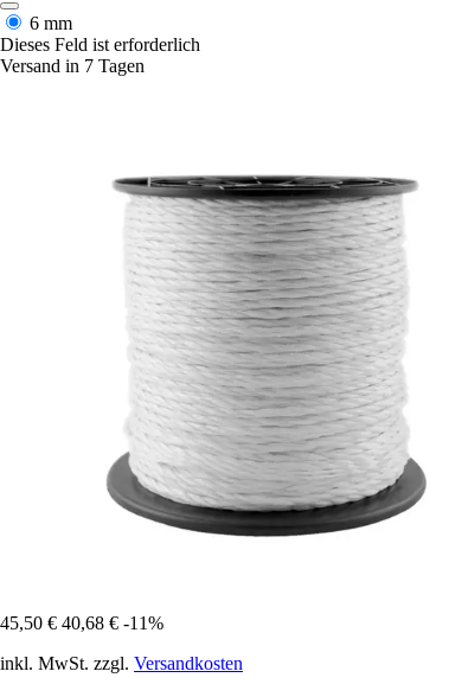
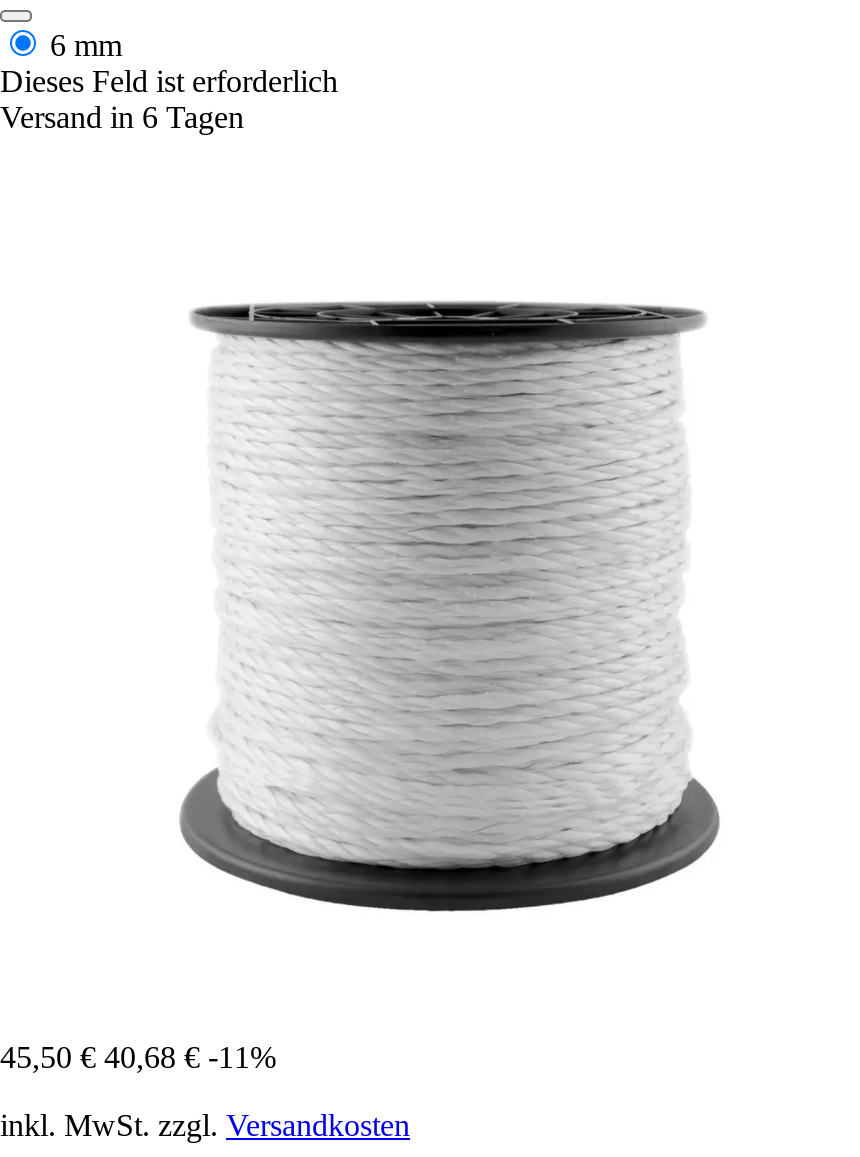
- Versand in 7 Tagen
+ Versand in 6 Tagen
